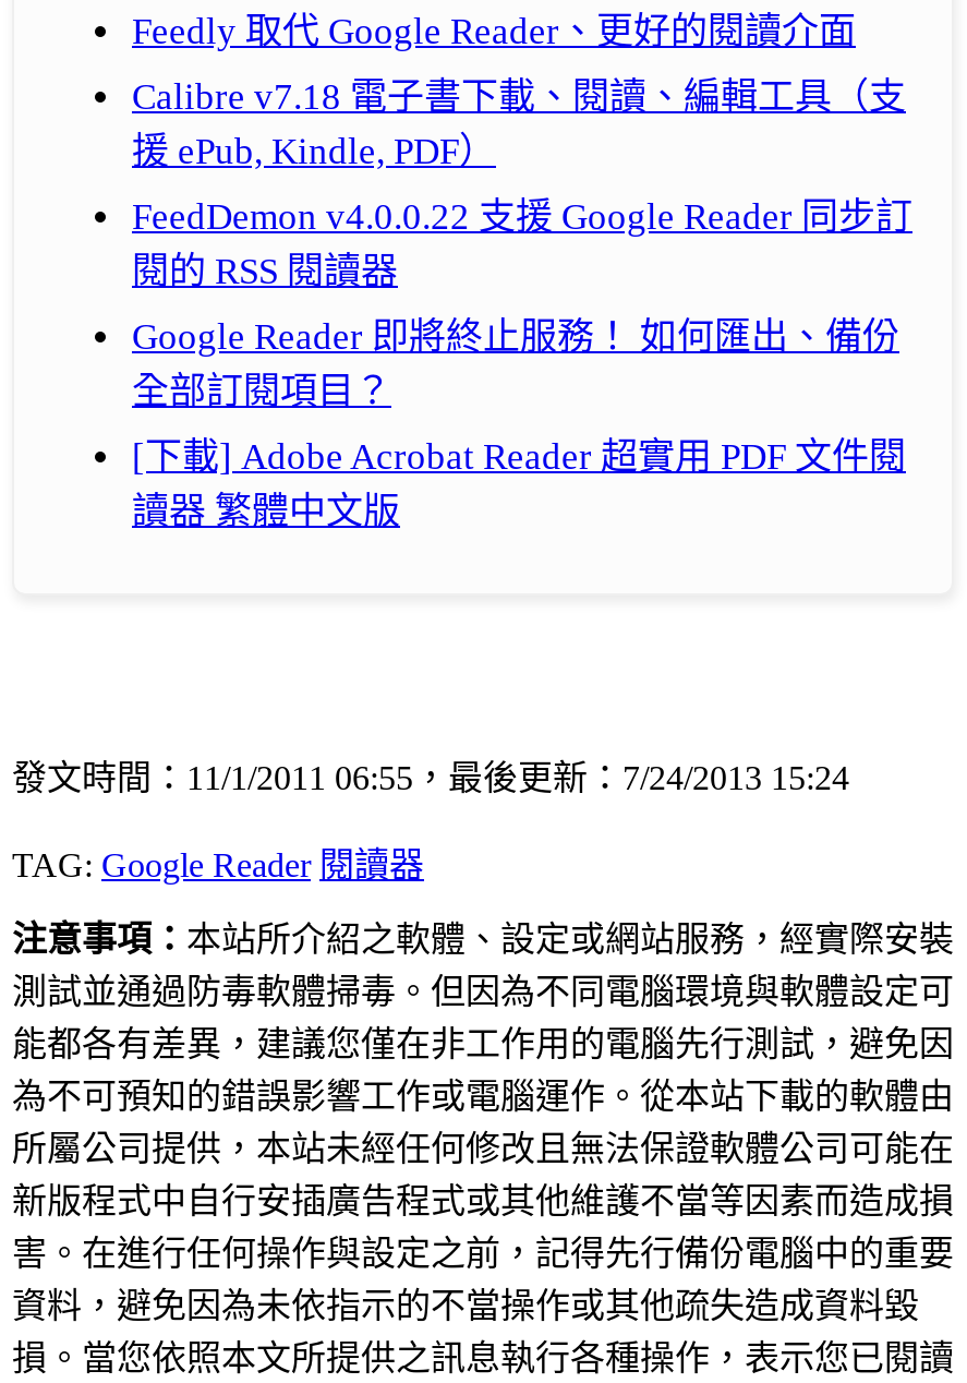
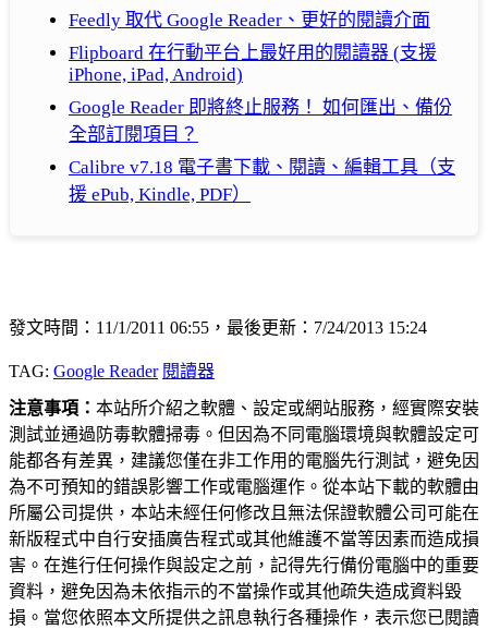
moved down: Calibre v7.18 電子書下載、閱讀、編輯工具（支 | 援 ePub, Kindle, PDF）

- FeedDemon v4.0.0.22 支援 Google Reader 同步訂
- 閱的 RSS 閱讀器
+ Flipboard 在行動平台上最好用的閱讀器 (支援
+ iPhone, iPad, Android)

- [下載] Adobe Acrobat Reader 超實用 PDF 文件閱
- 讀器 繁體中文版
